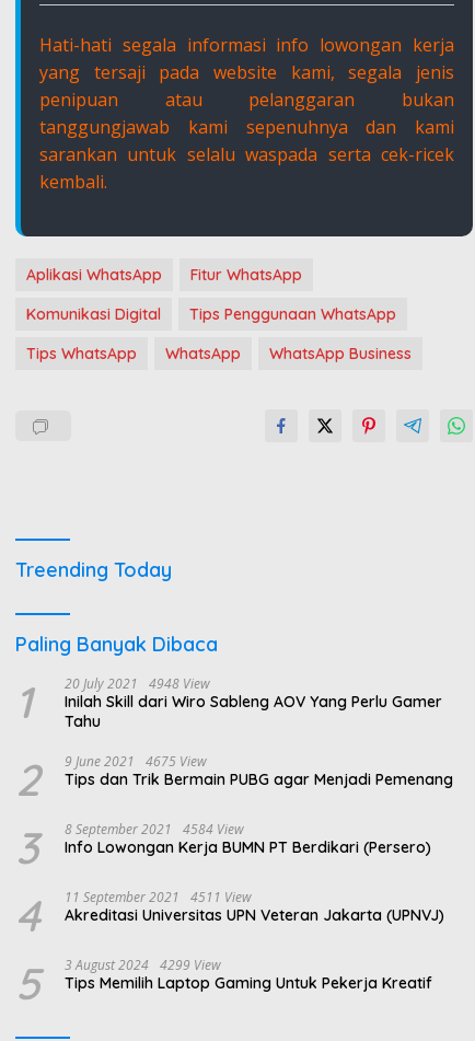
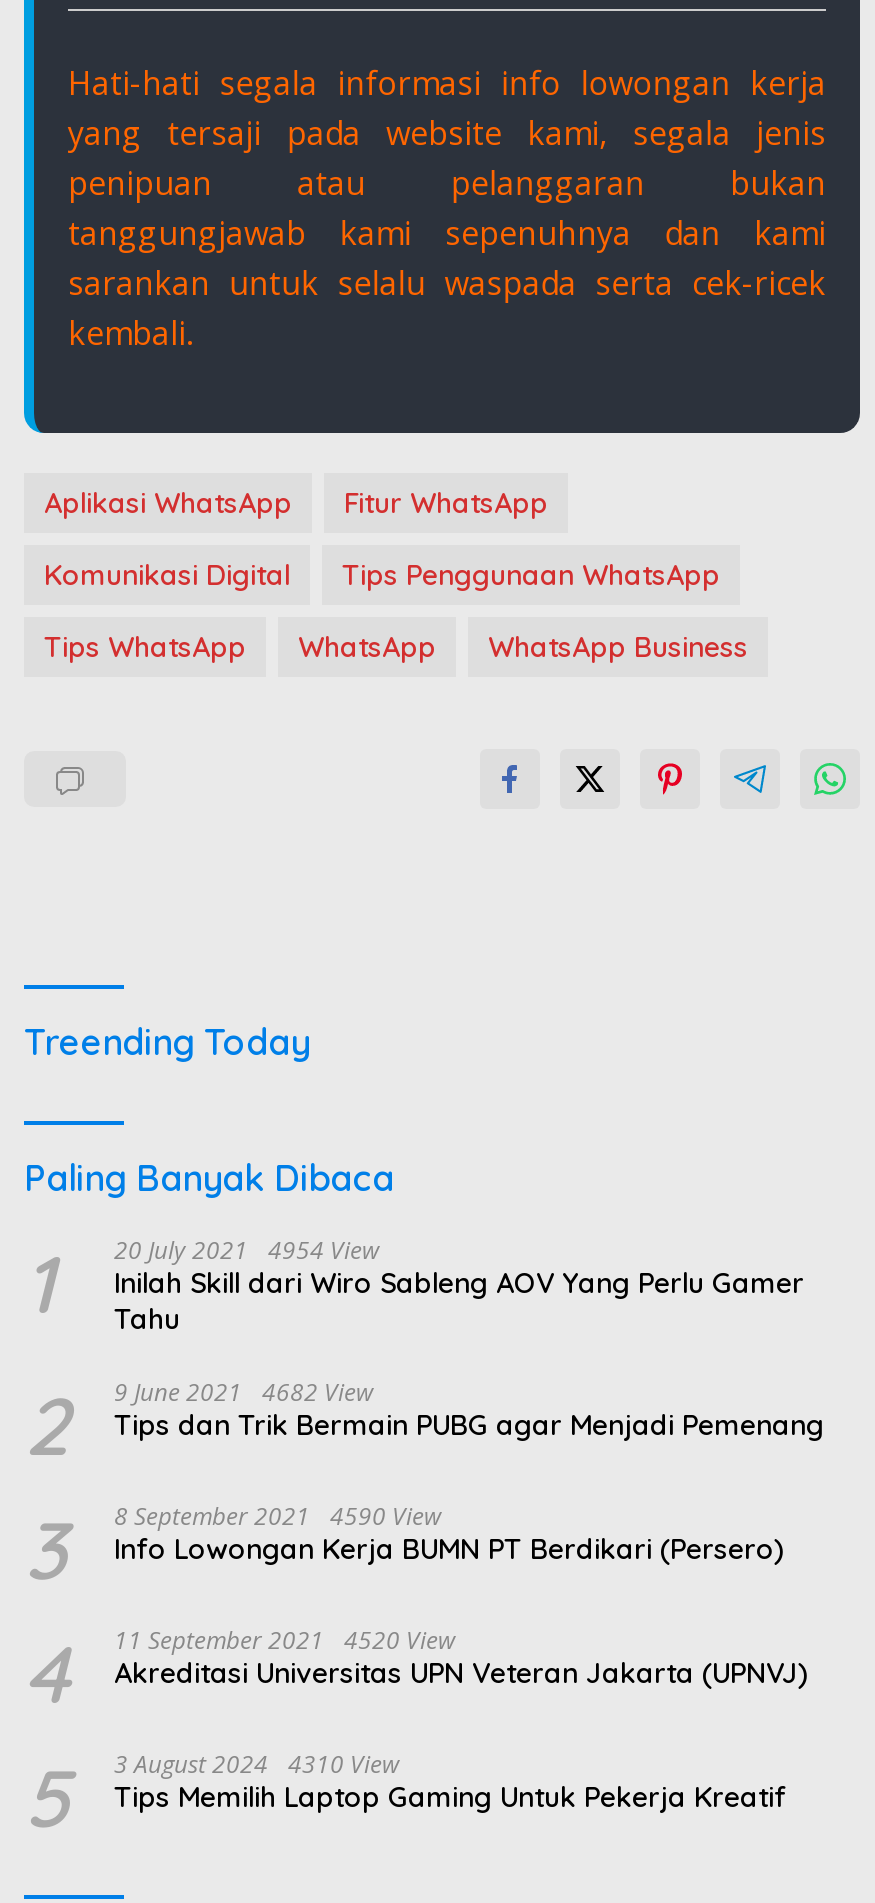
- 1 20 July 2021 4948 View Inilah Skill dari Wiro Sableng AOV Yang Perlu Gamer Tahu
+ 1 20 July 2021 4954 View Inilah Skill dari Wiro Sableng AOV Yang Perlu Gamer Tahu

- 2 9 June 2021 4675 View Tips dan Trik Bermain PUBG agar Menjadi Pemenang
+ 2 9 June 2021 4682 View Tips dan Trik Bermain PUBG agar Menjadi Pemenang

- 8 September 2021 4584 View
+ 8 September 2021 4590 View

- 11 September 2021 4511 View
+ 11 September 2021 4520 View

- 5 3 August 2024 4299 View Tips Memilih Laptop Gaming Untuk Pekerja Kreatif
+ 5 3 August 2024 4310 View Tips Memilih Laptop Gaming Untuk Pekerja Kreatif
